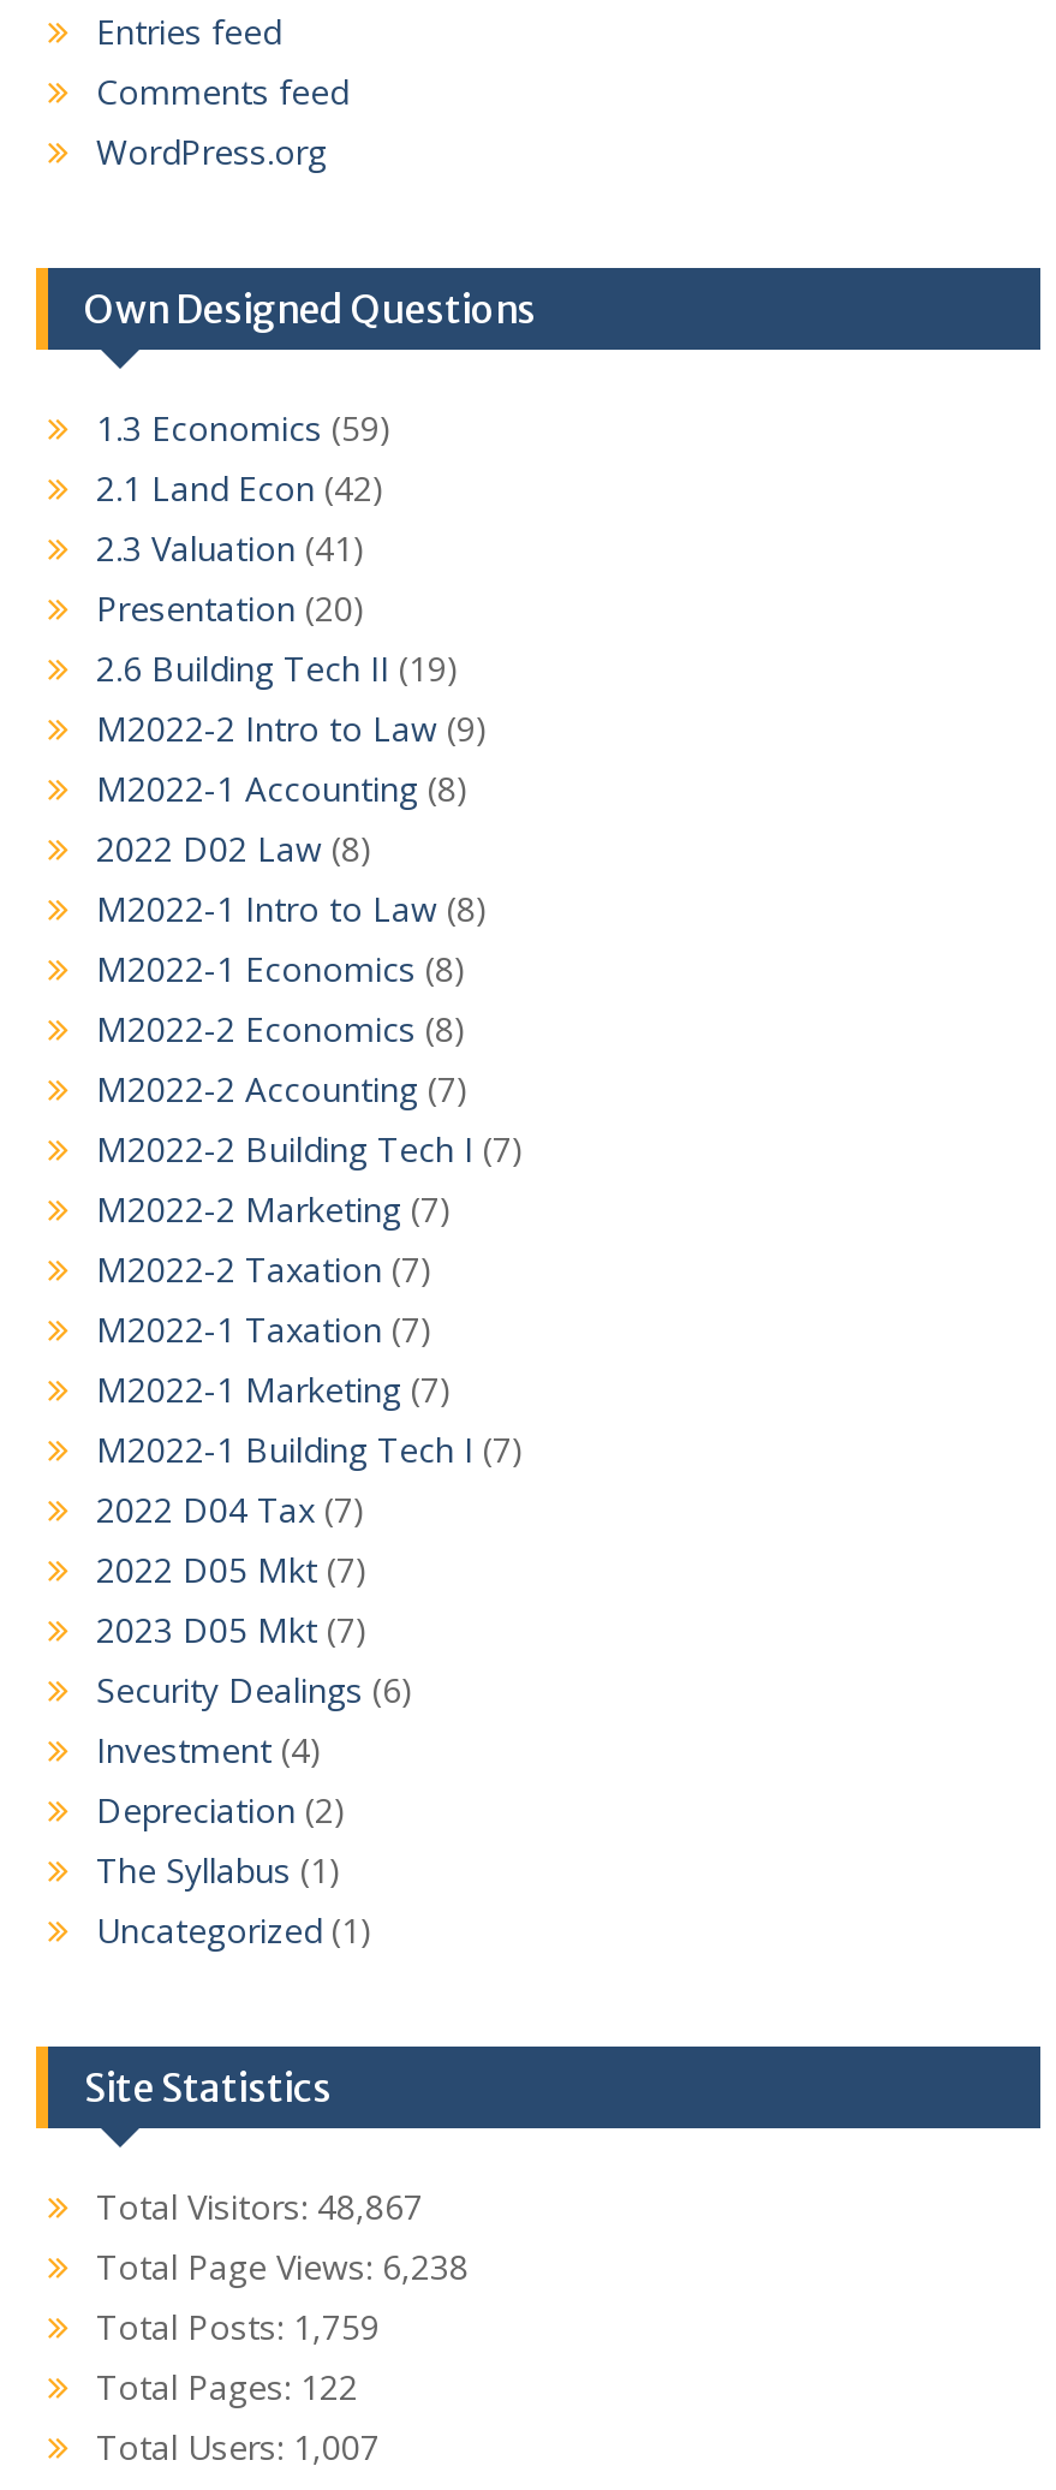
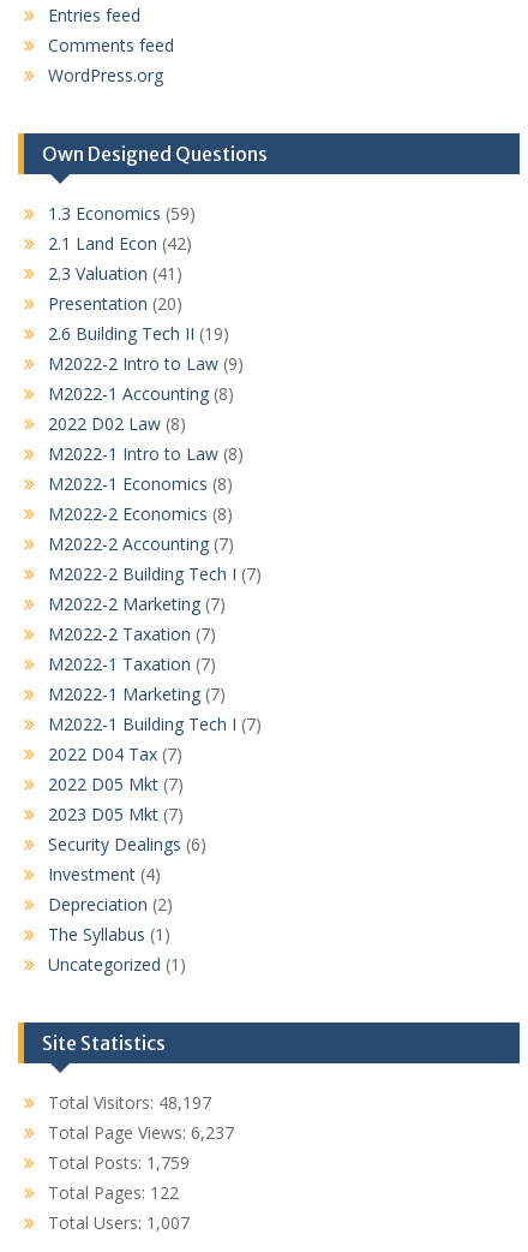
- Total Visitors: 48,867
+ Total Visitors: 48,197

- Total Page Views: 6,238
+ Total Page Views: 6,237
